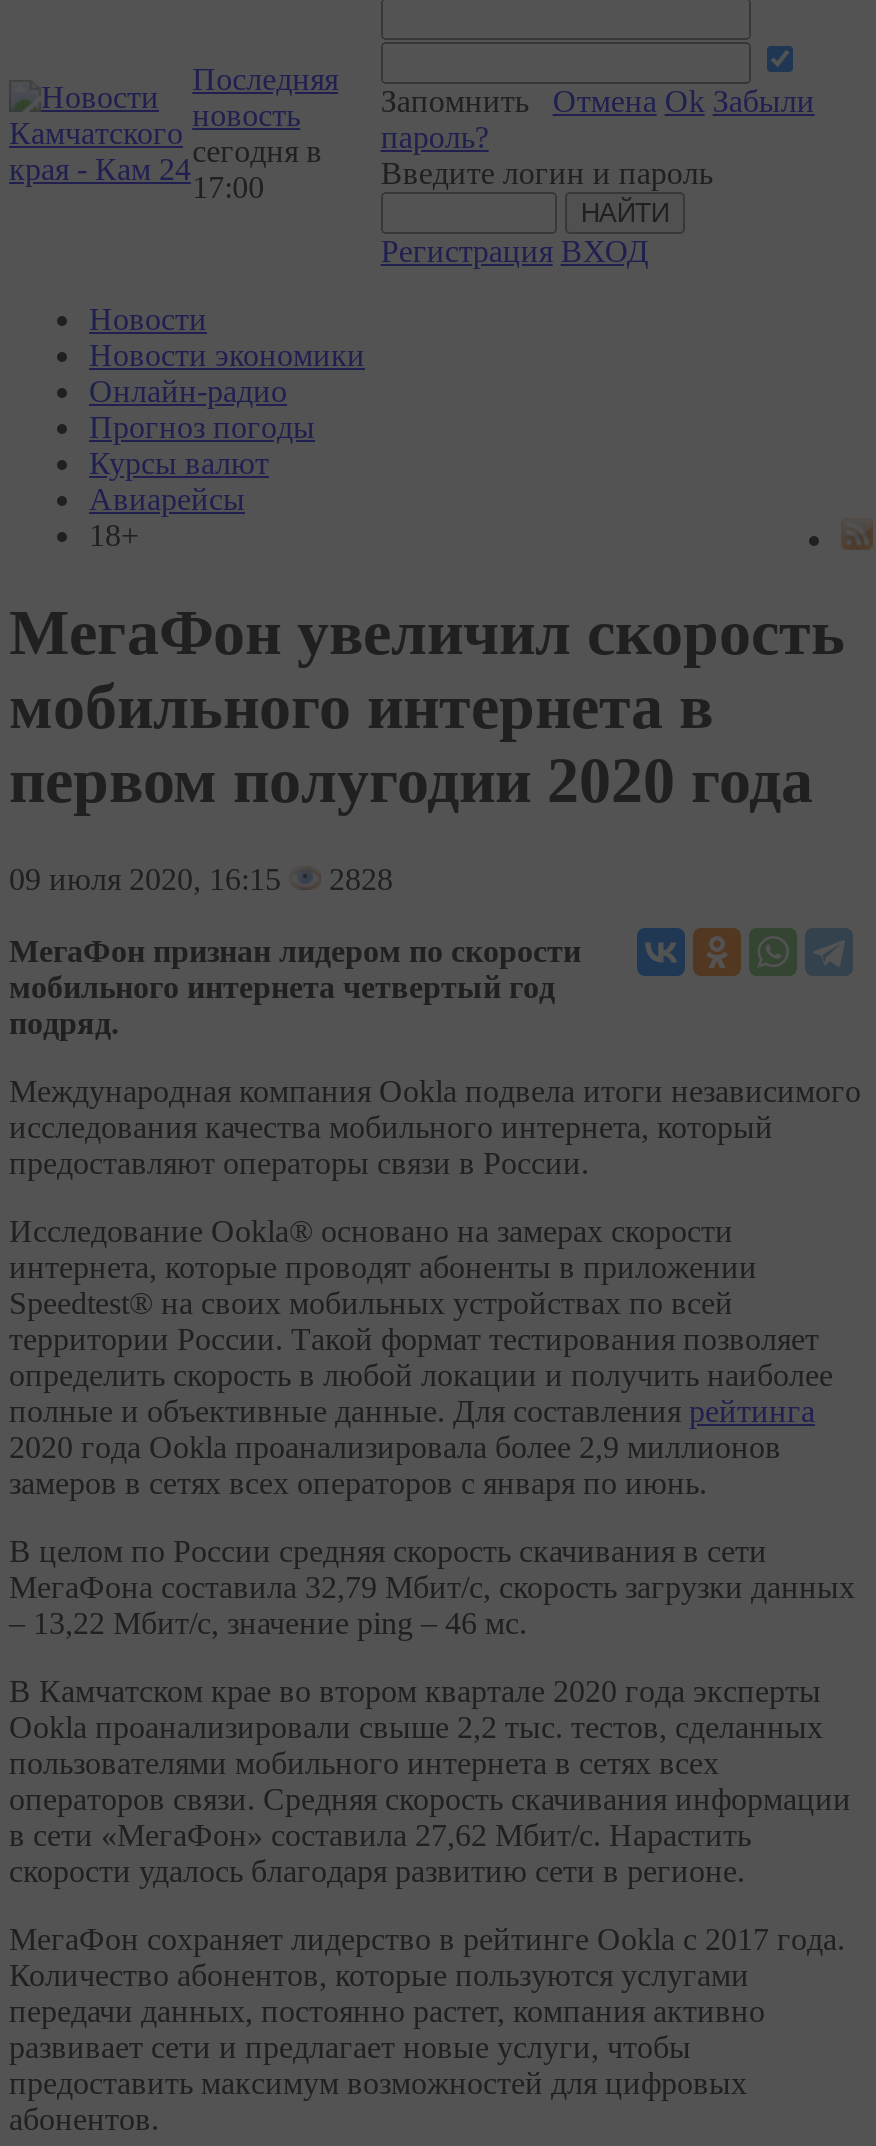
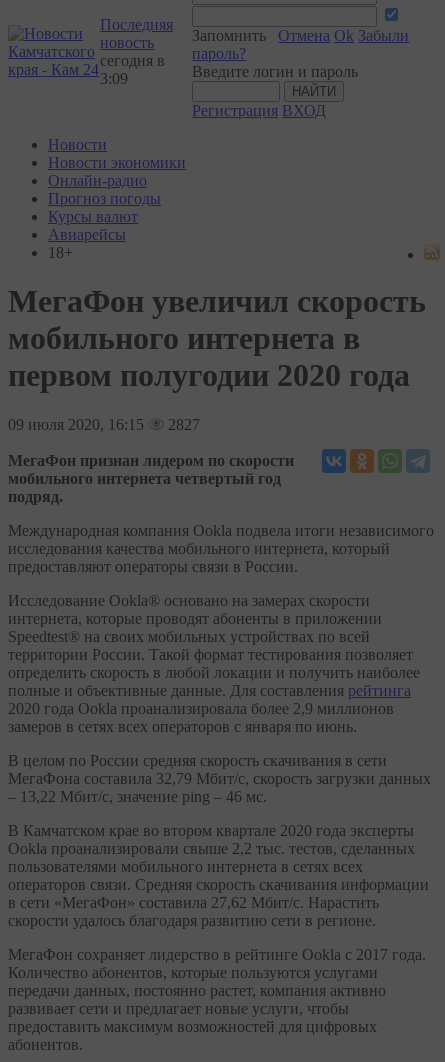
- 17:00
+ 3:09

- 09 июля 2020, 16:15 2828
+ 09 июля 2020, 16:15 2827
